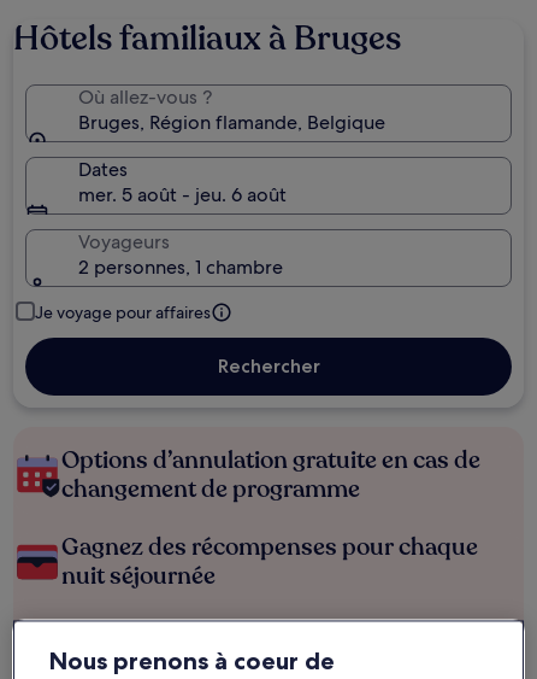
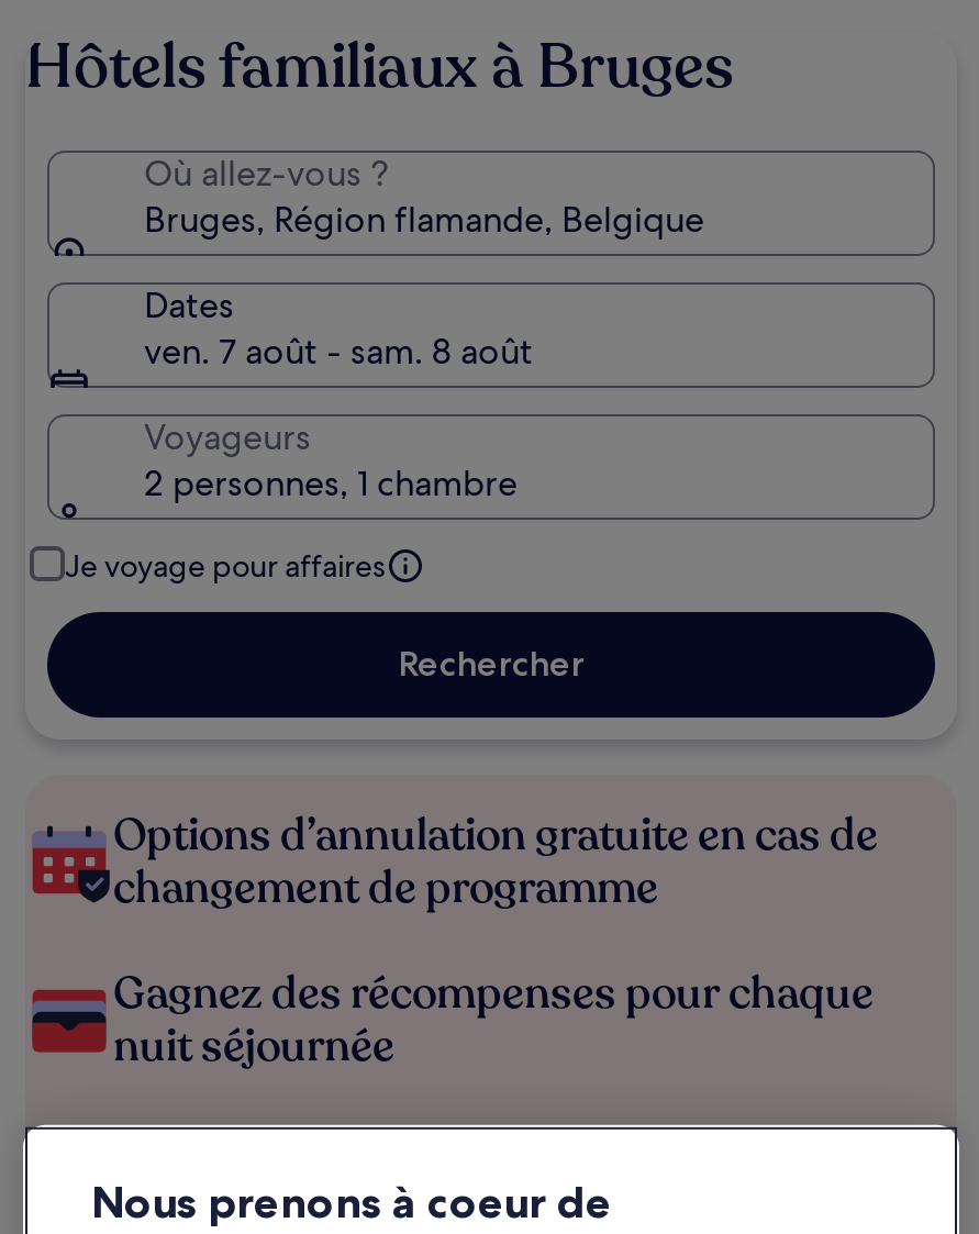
- mer. 5 août - jeu. 6 août
+ ven. 7 août - sam. 8 août
